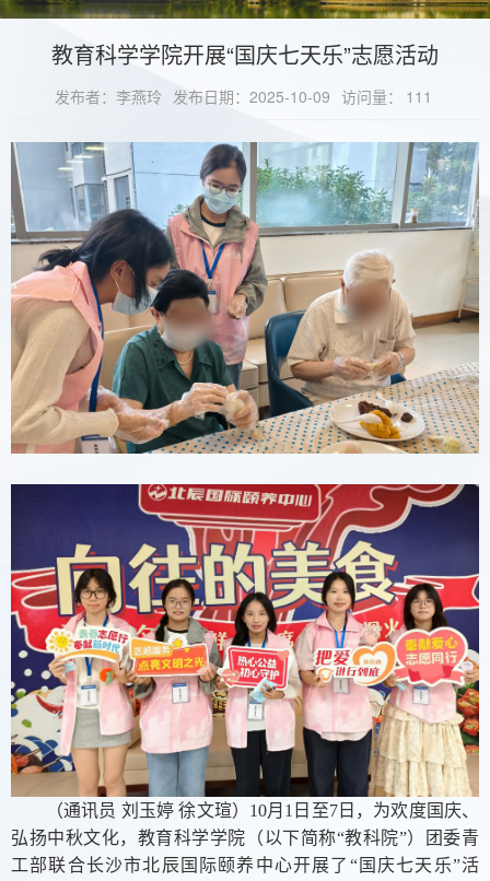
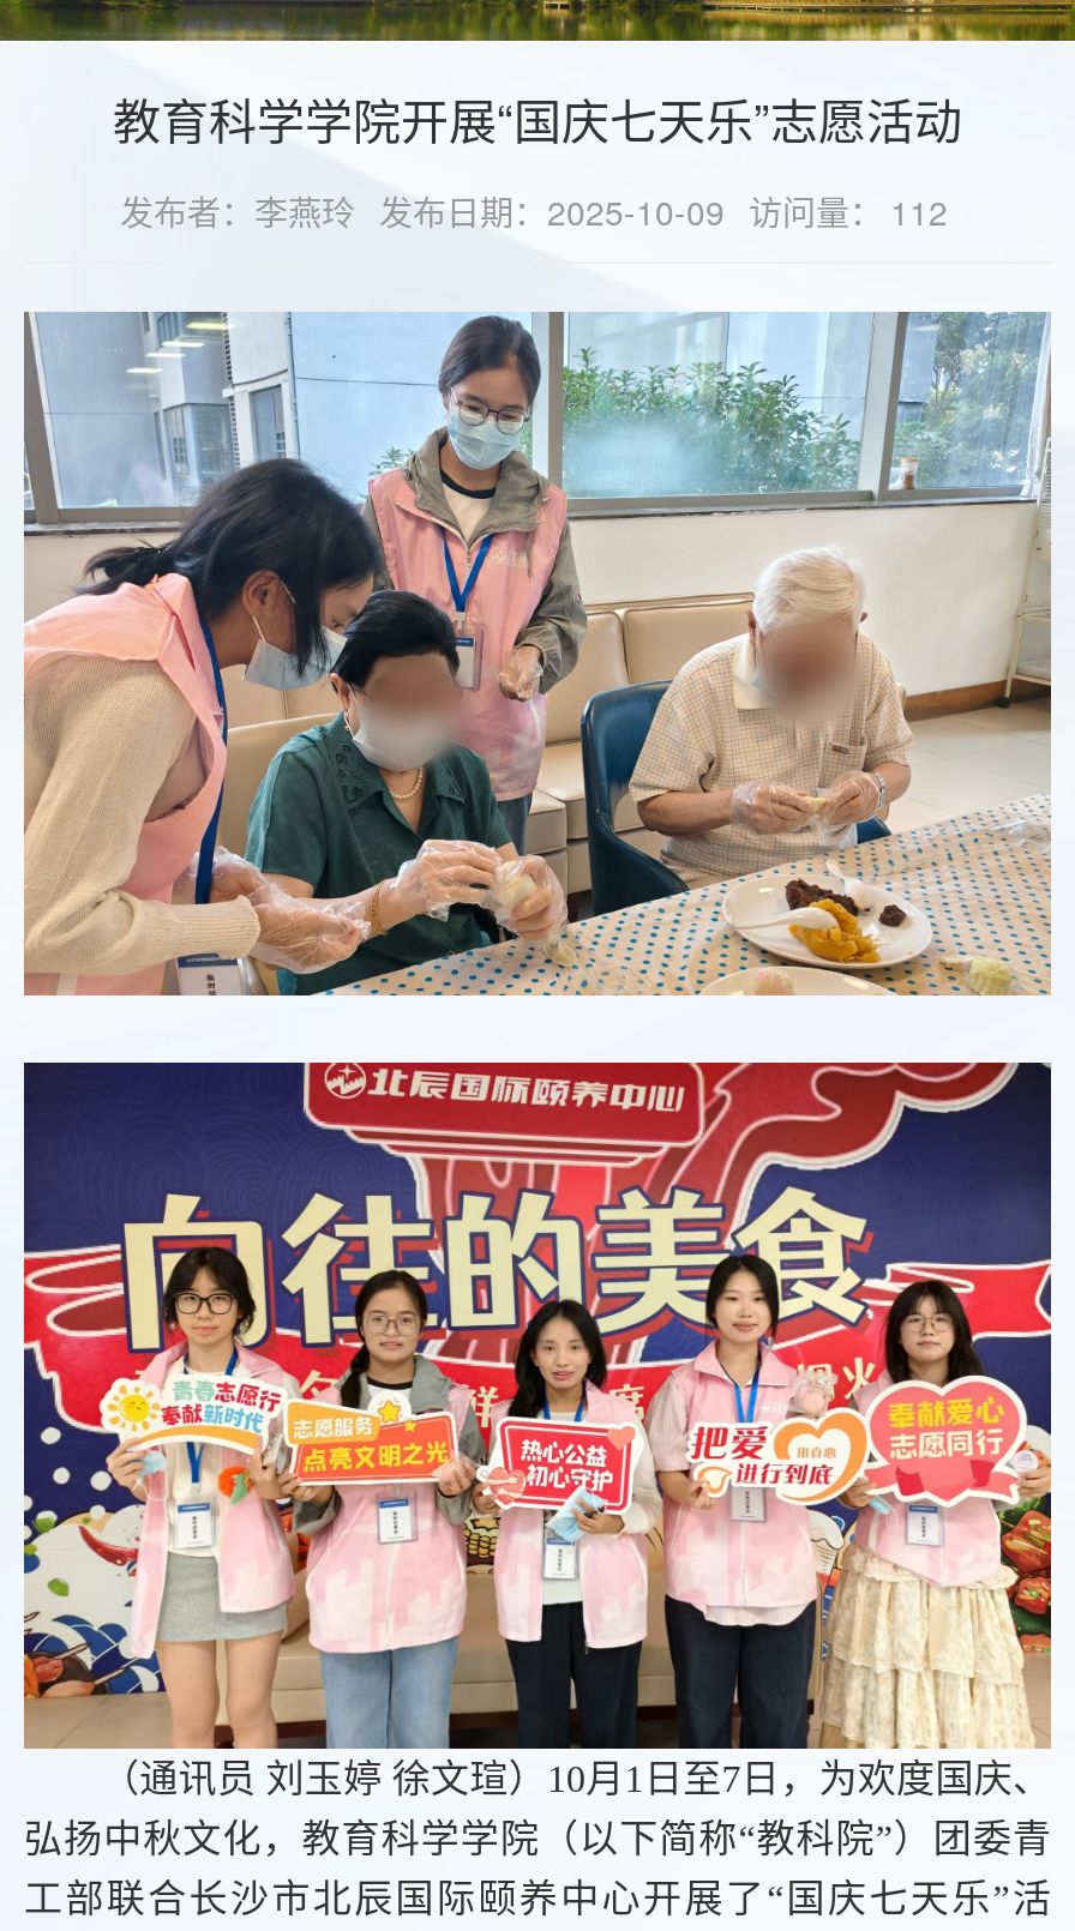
- 发布者：李燕玲 发布日期：2025-10-09 访问量： 111
+ 发布者：李燕玲 发布日期：2025-10-09 访问量： 112
